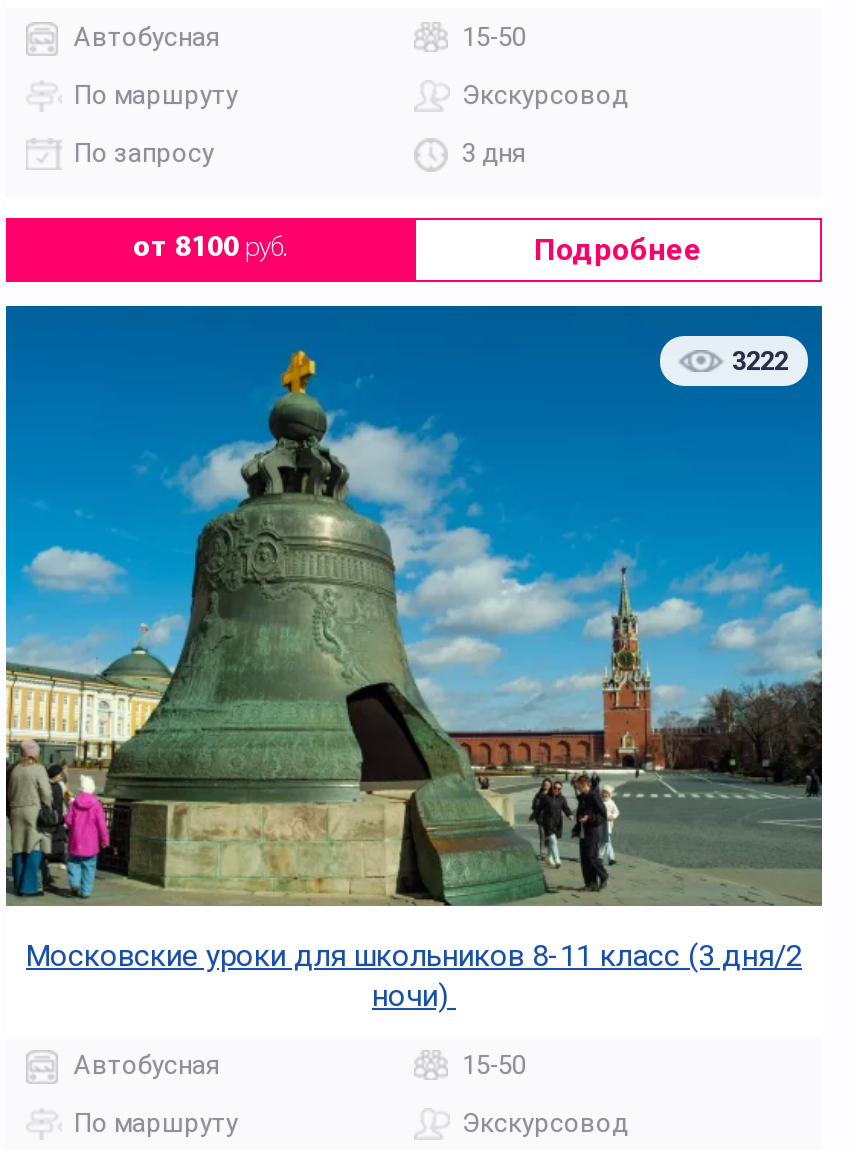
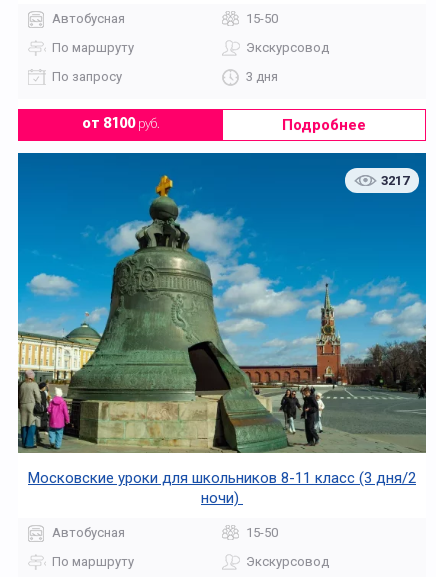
- 3222
+ 3217
